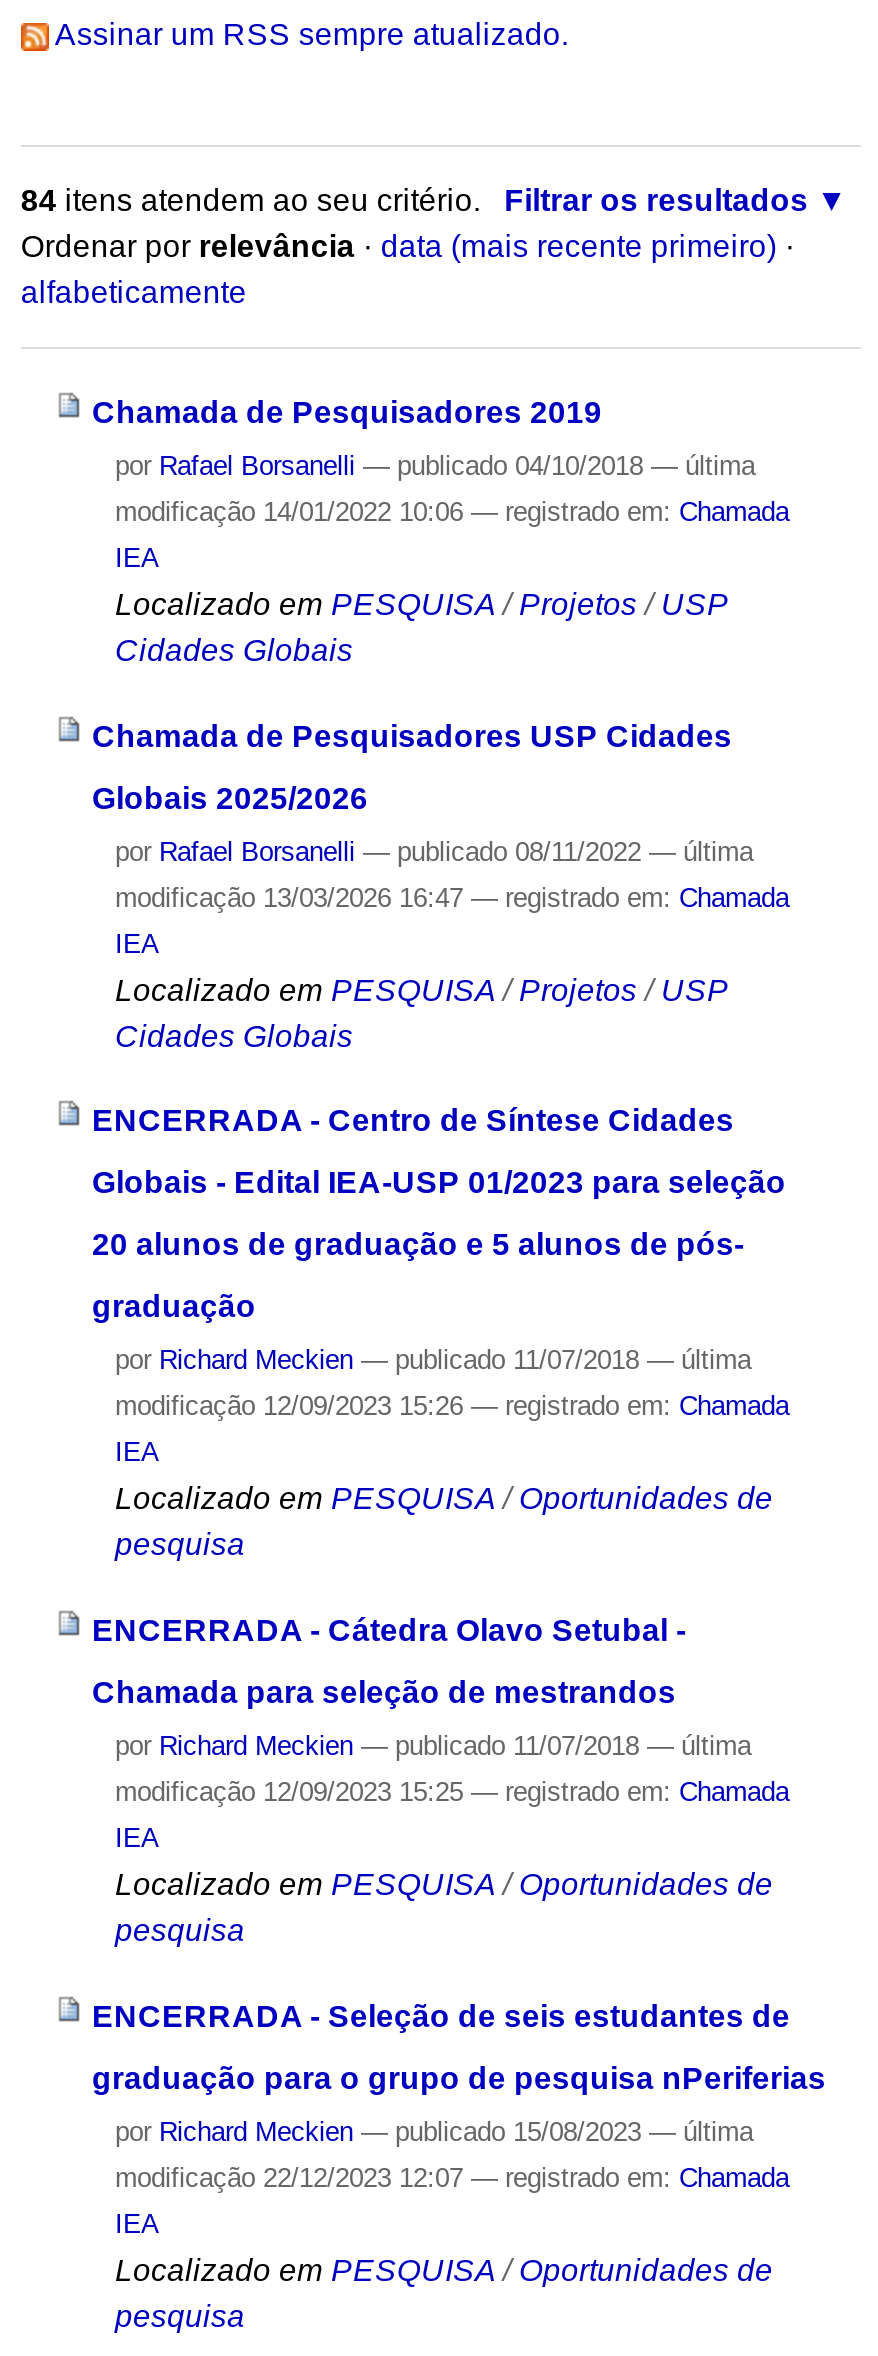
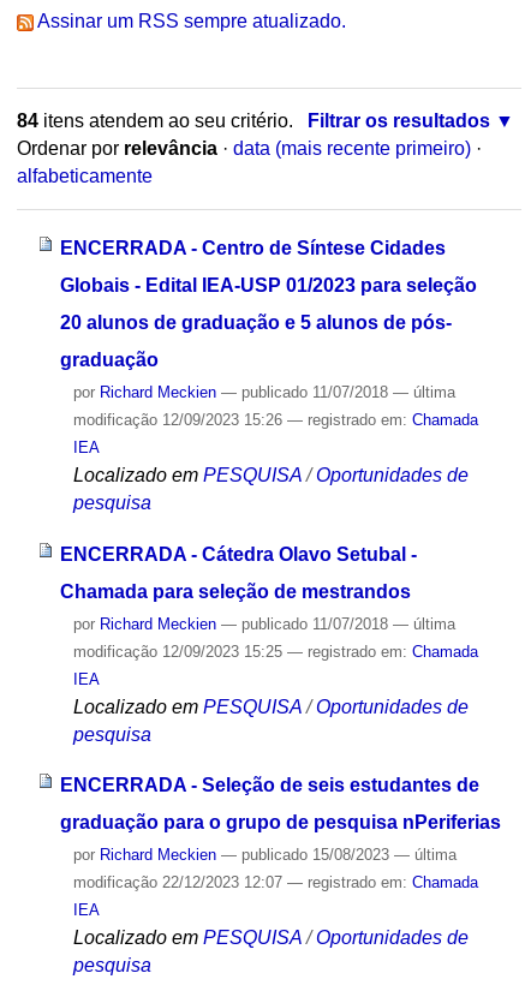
- Chamada de Pesquisadores 2019
- por Rafael Borsanelli — publicado 04/10/2018 — última
- modificação 14/01/2022 10:06 — registrado em: Chamada
- IEA
- Localizado em PESQUISA / Projetos / USP
- Cidades Globais
- Chamada de Pesquisadores USP Cidades
- Globais 2025/2026
- por Rafael Borsanelli — publicado 08/11/2022 — última
- modificação 13/03/2026 16:47 — registrado em: Chamada
- IEA
- Localizado em PESQUISA / Projetos / USP
- Cidades Globais
